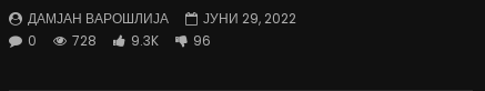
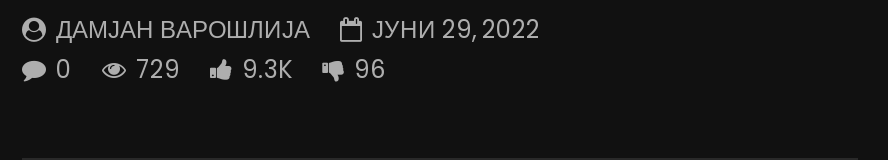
- 0 728 9.3K 96
+ 0 729 9.3K 96
